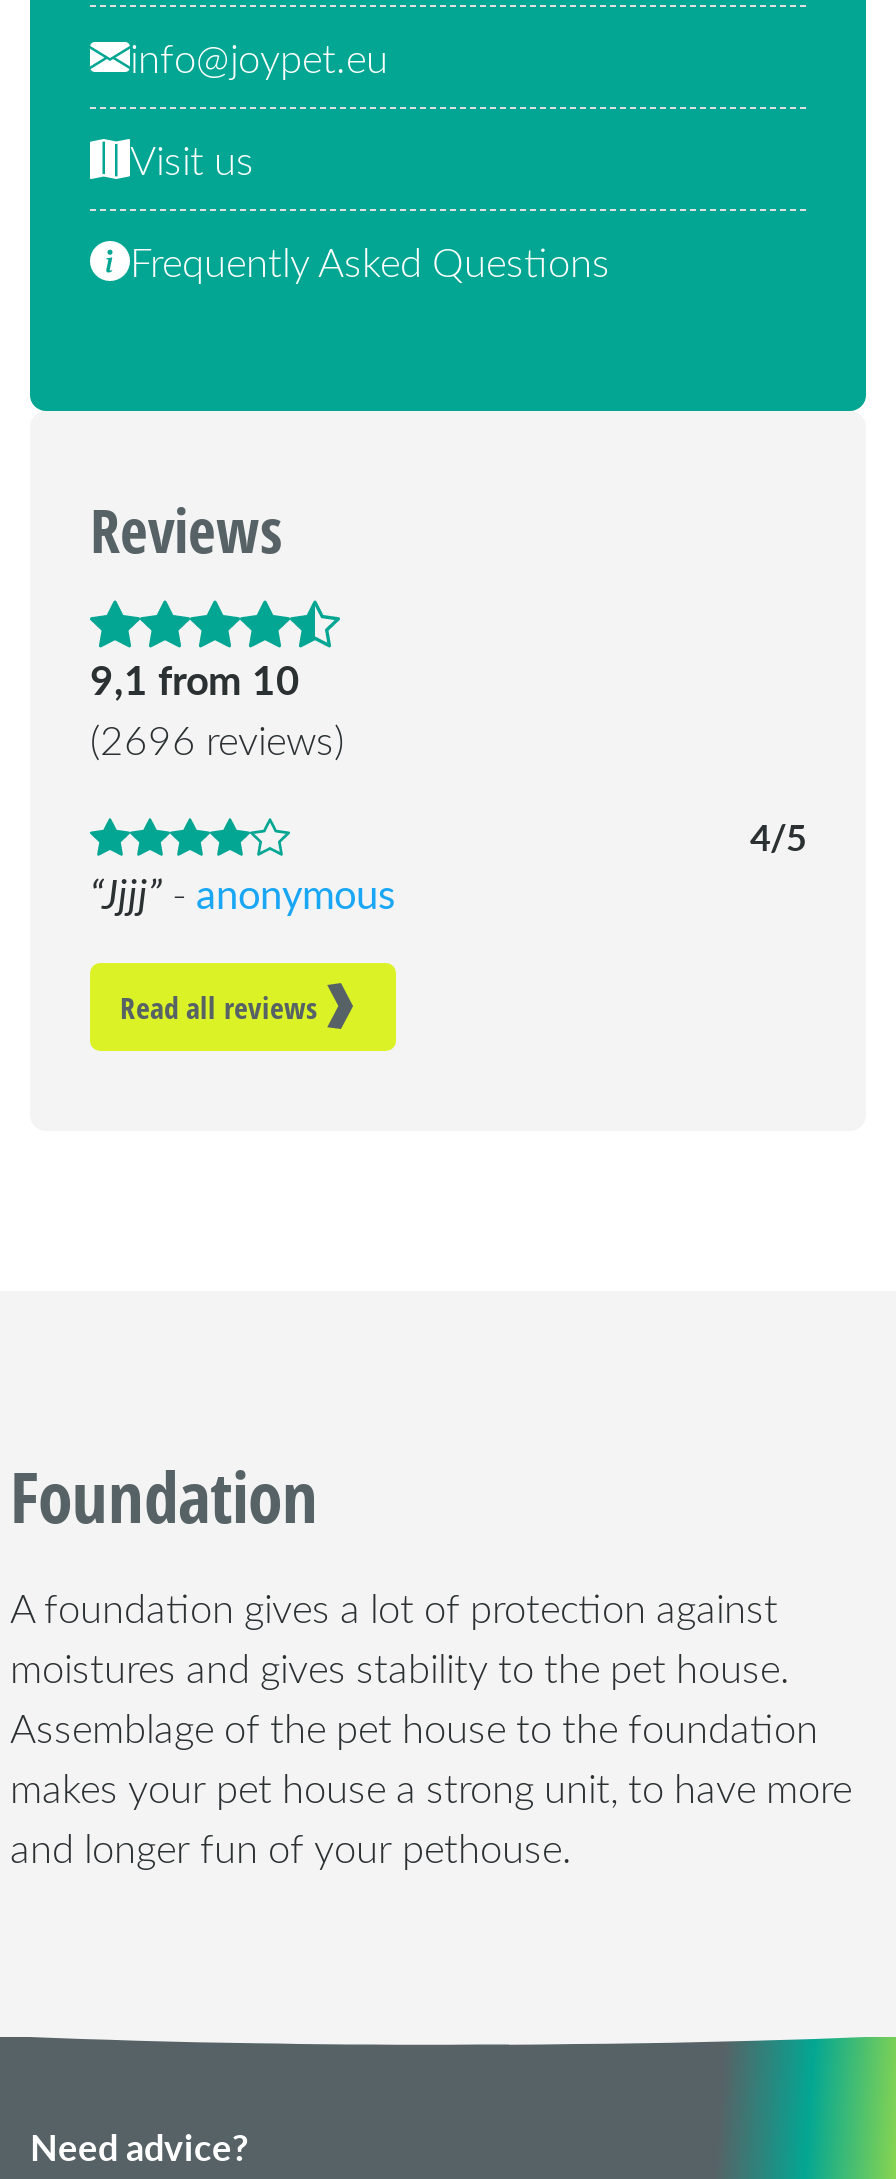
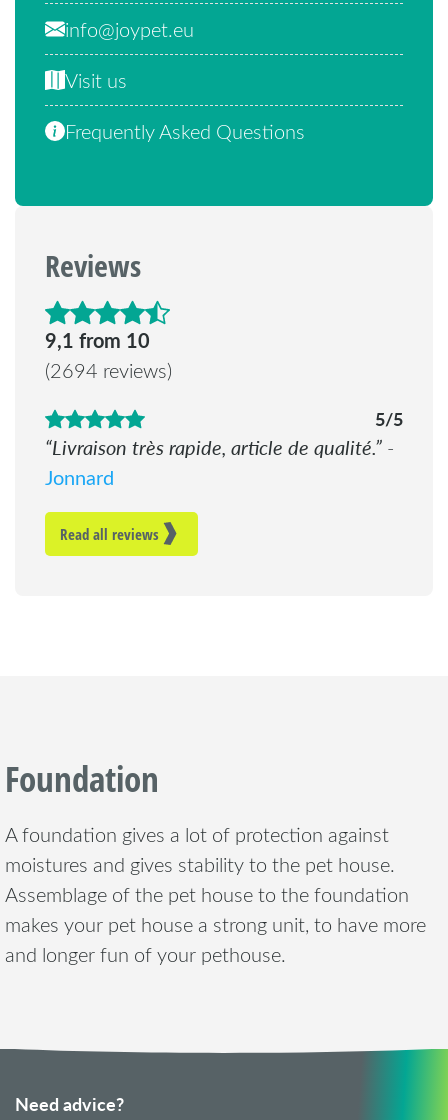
- (2696 reviews)
+ (2694 reviews)

- 4/5
- Jjjj - anonymous
+ 5/5
+ Livraison très rapide, article de qualité. -
+ Jonnard
